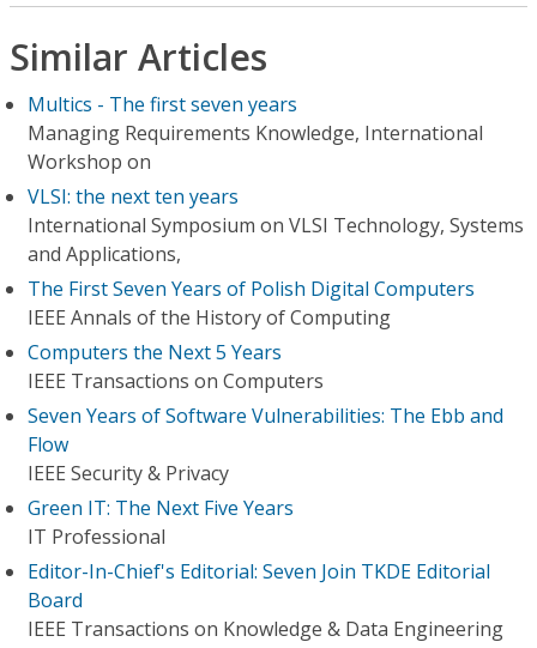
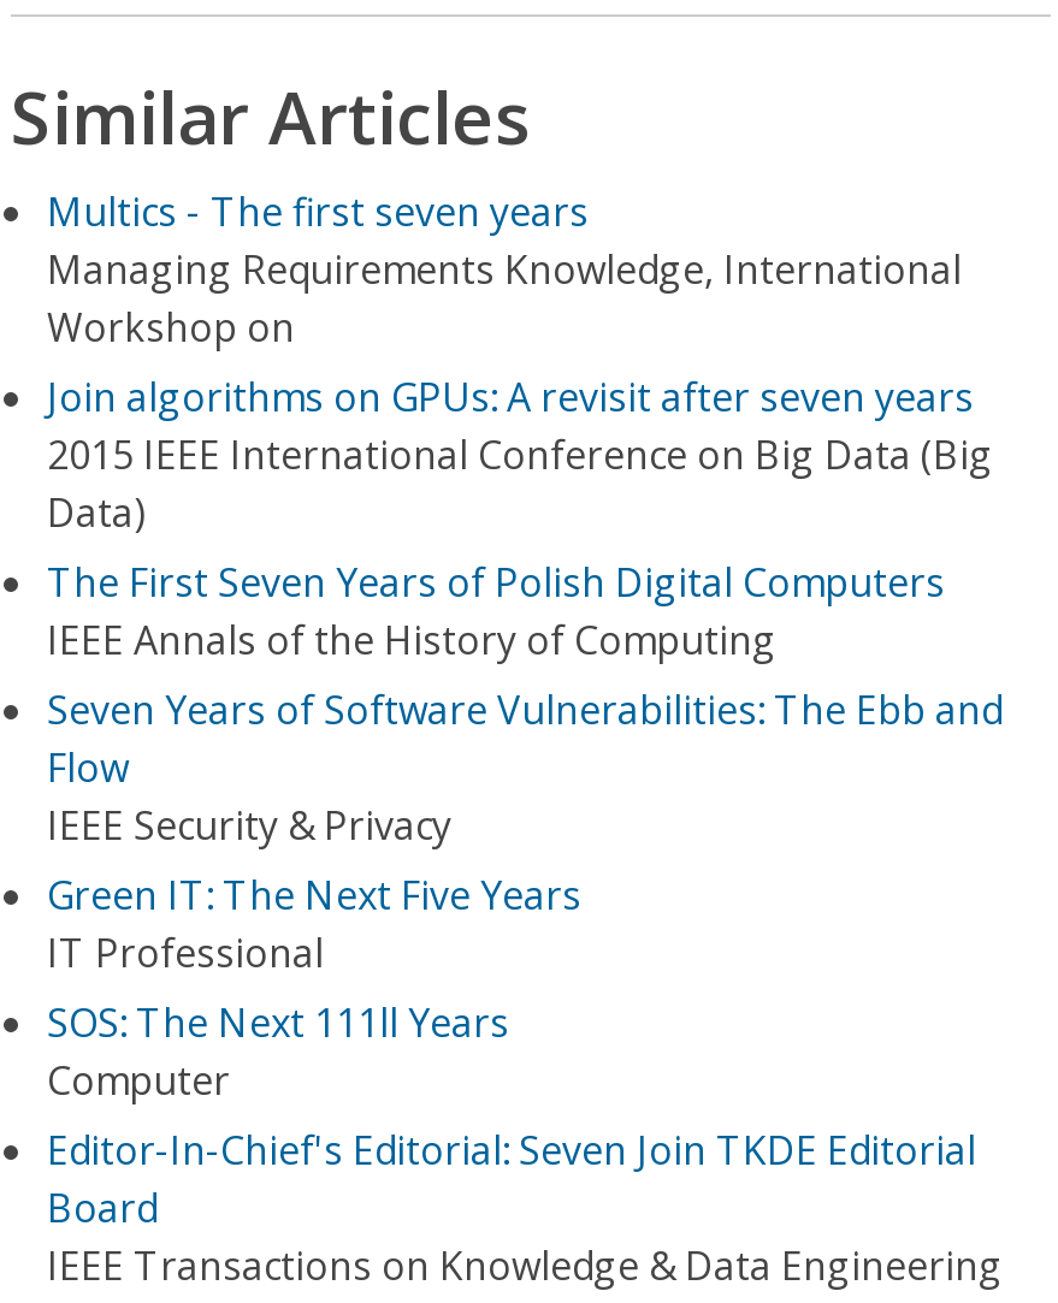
- VLSI: the next ten years
- International Symposium on VLSI Technology, Systems
- and Applications,
+ Join algorithms on GPUs: A revisit after seven years
+ 2015 IEEE International Conference on Big Data (Big
+ Data)

- Computers the Next 5 Years
- IEEE Transactions on Computers

moved up: Seven Years of Software Vulnerabilities: The Ebb and | Flow | IEEE Security & Privacy | Green IT: The Next Five Years | IT Professional

+ SOS: The Next 111ll Years
+ Computer
